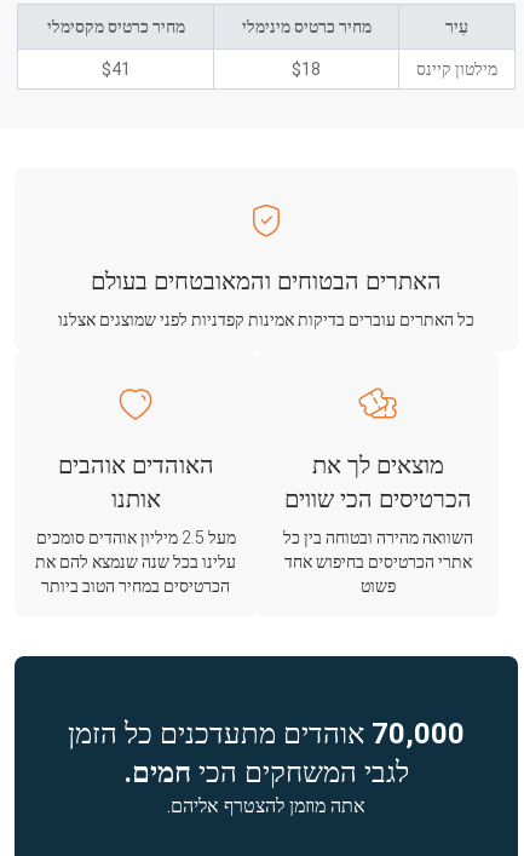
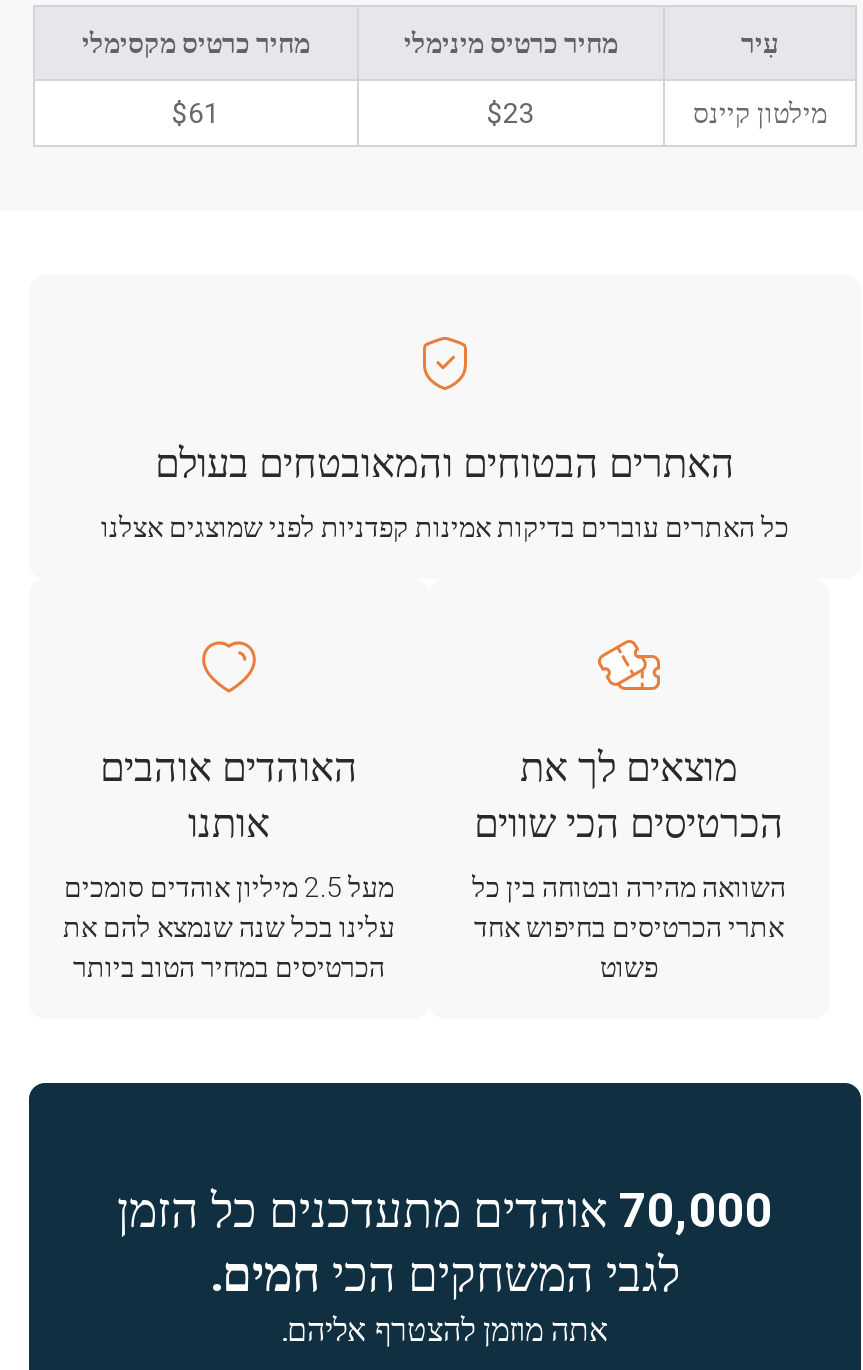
- $41
+ $61

- $18
+ $23
